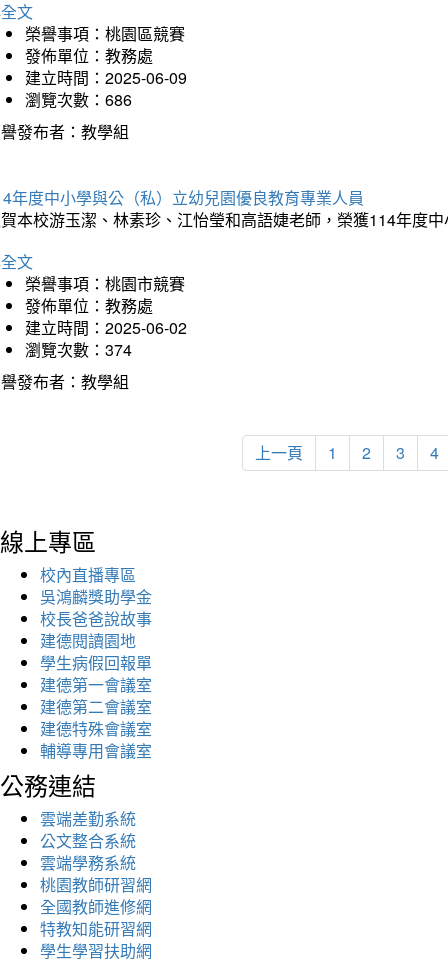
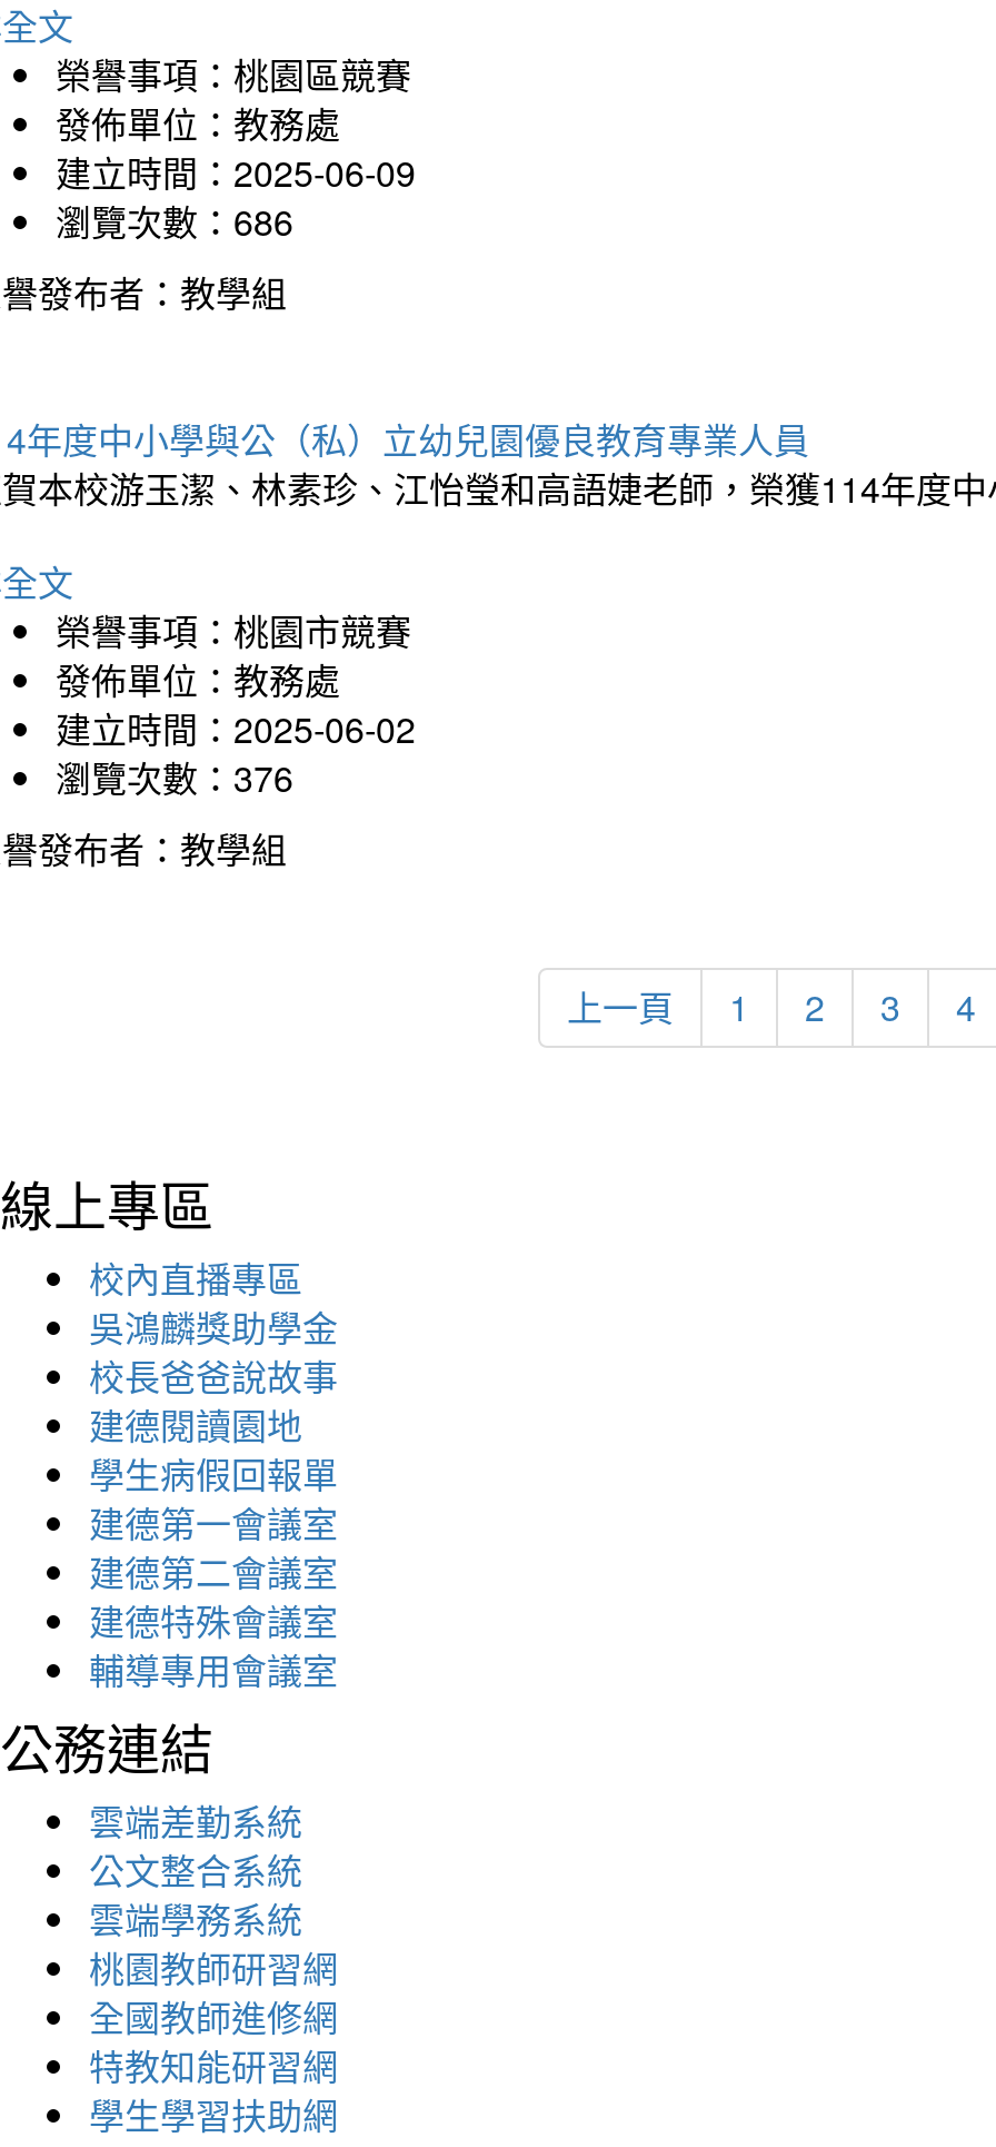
- 瀏覽次數：374
+ 瀏覽次數：376
